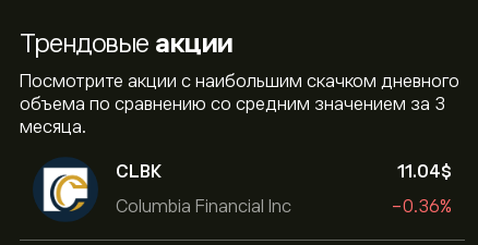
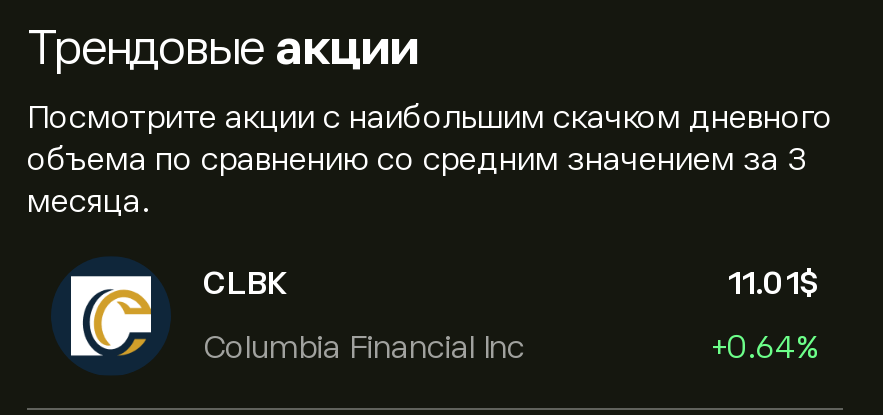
- 11.04$
+ 11.01$

- -0.36%
+ +0.64%
